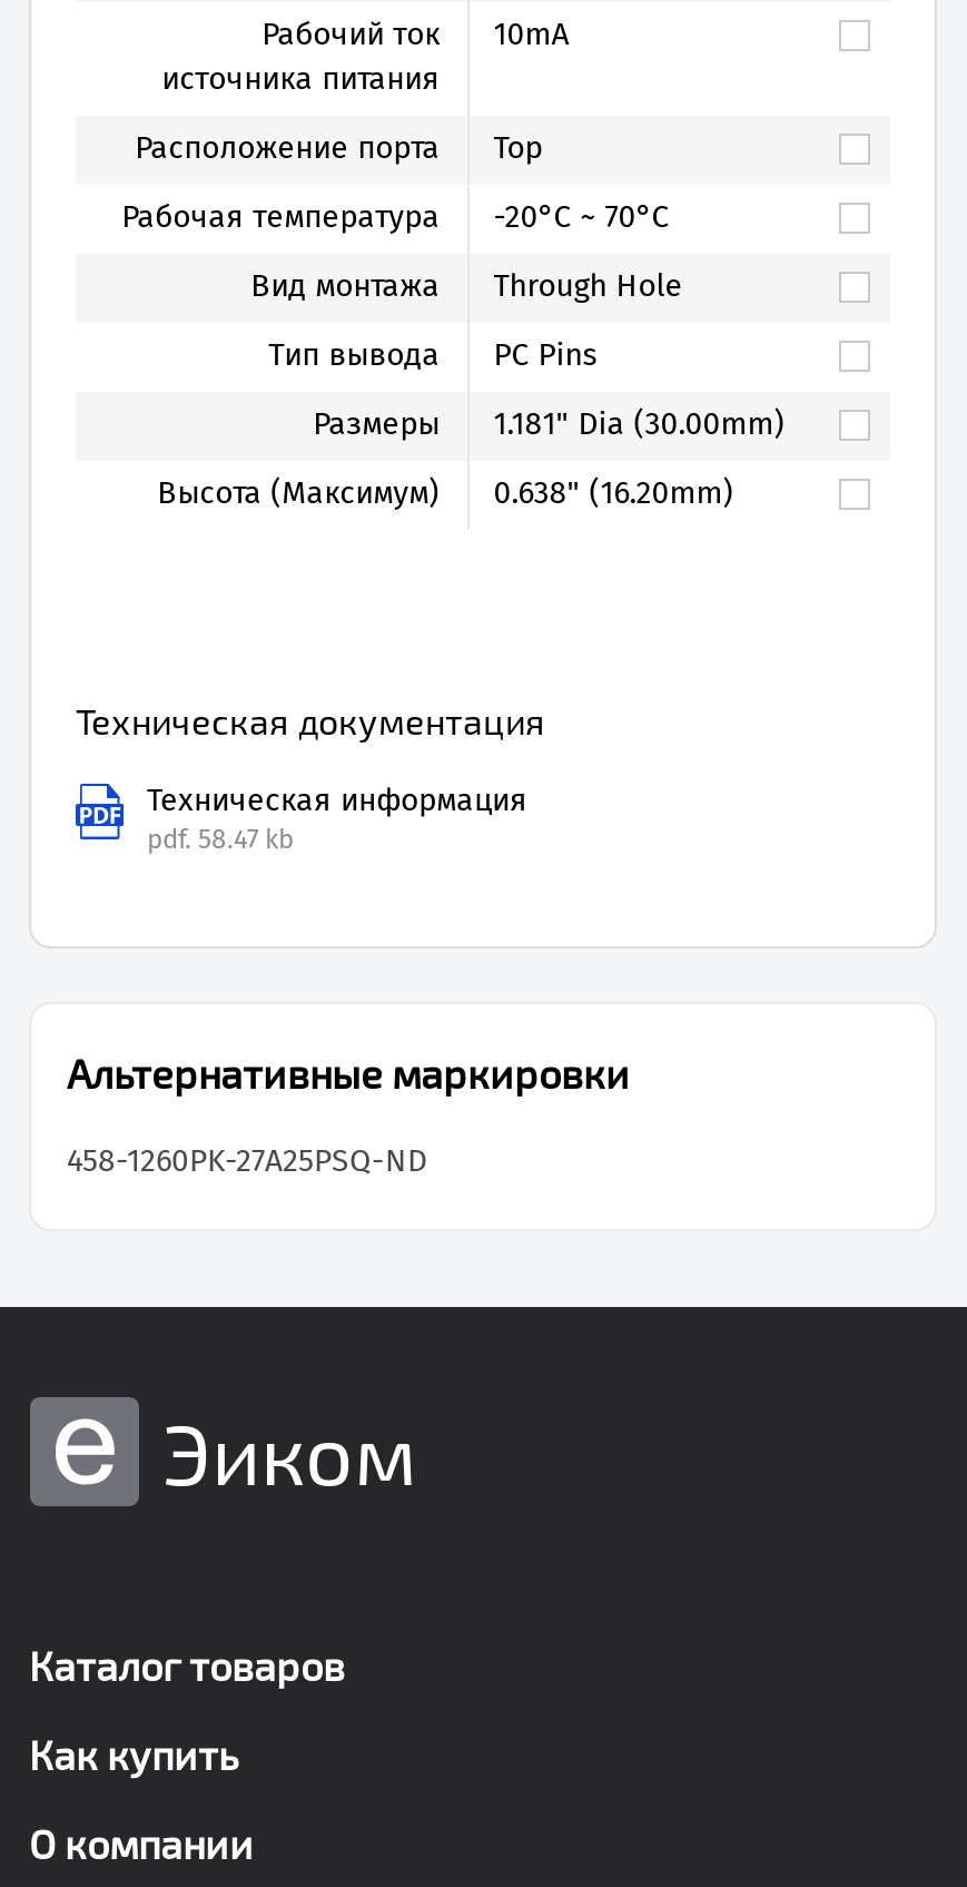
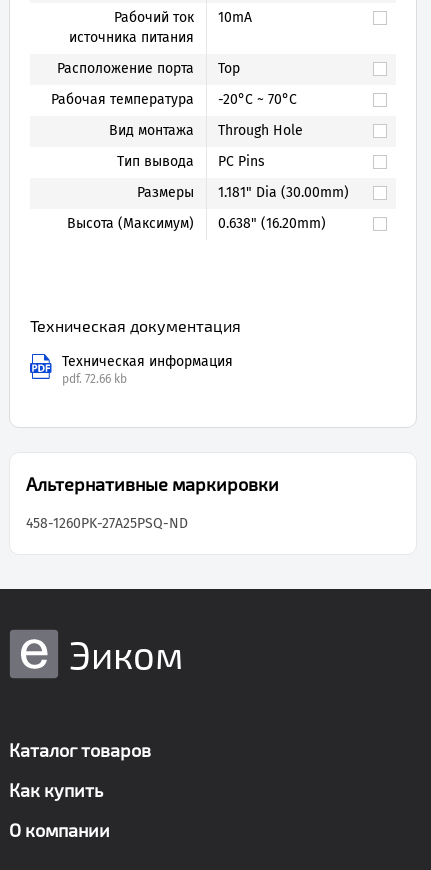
- pdf. 58.47 kb
+ pdf. 72.66 kb
